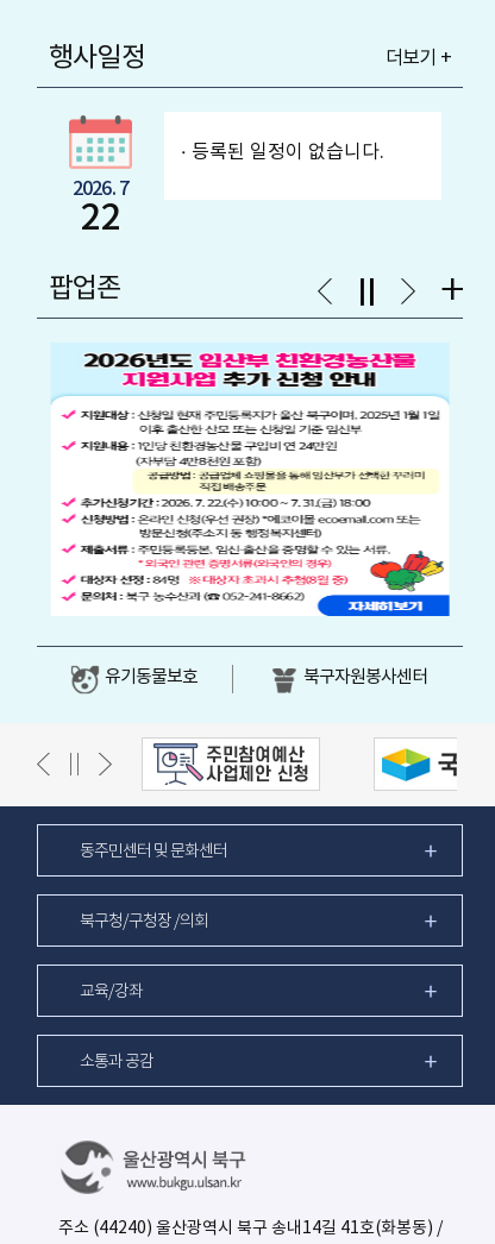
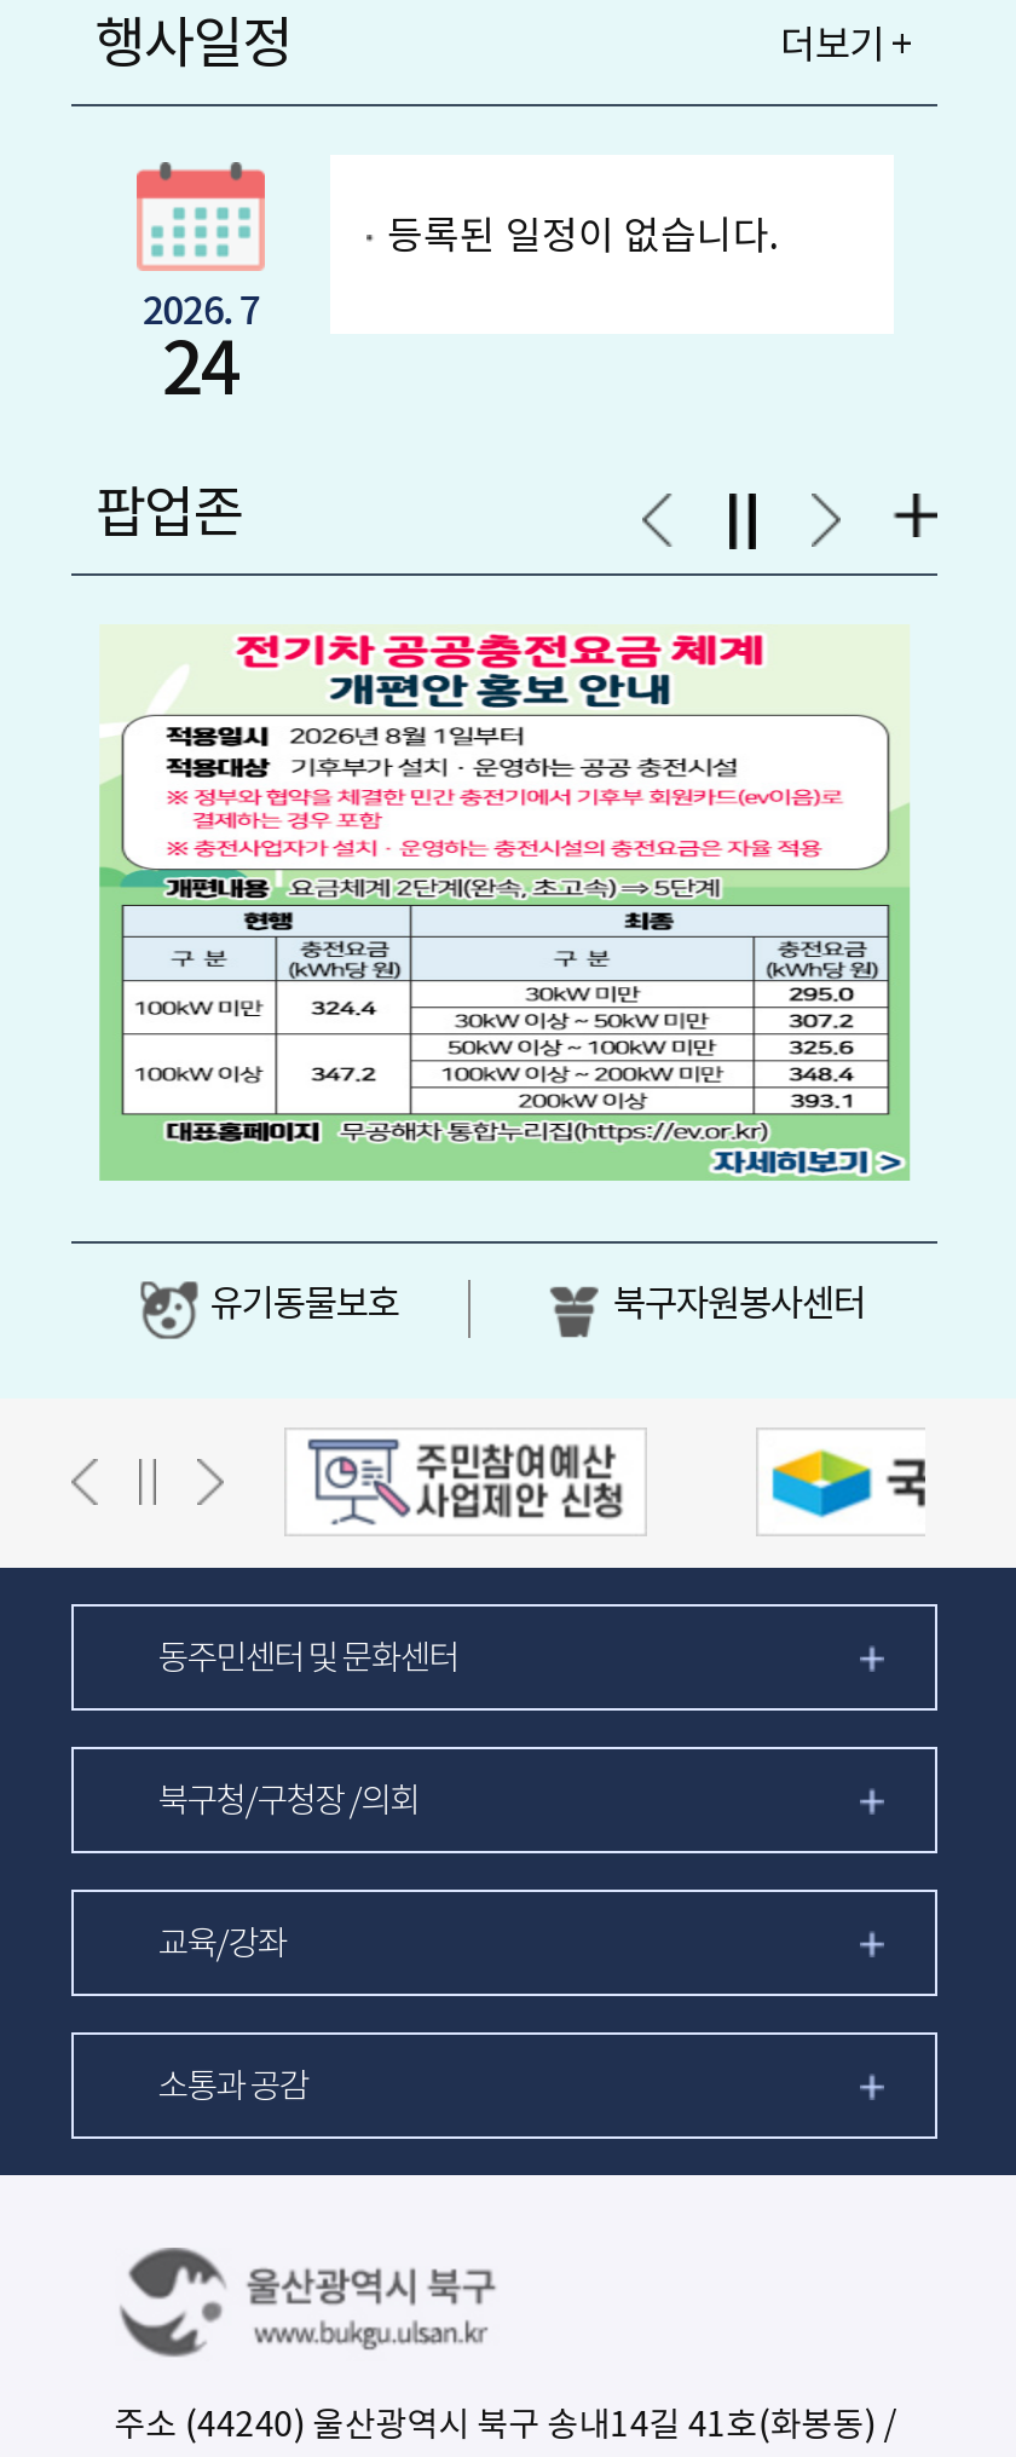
- 22
+ 24

- [image]
+ [image]
